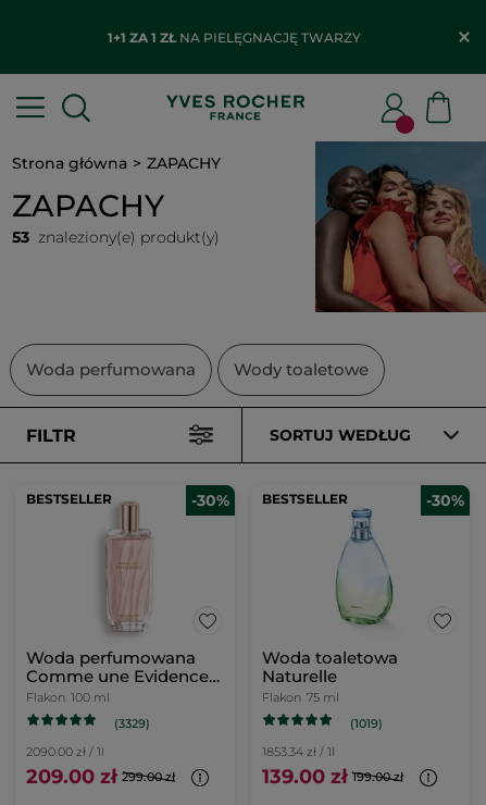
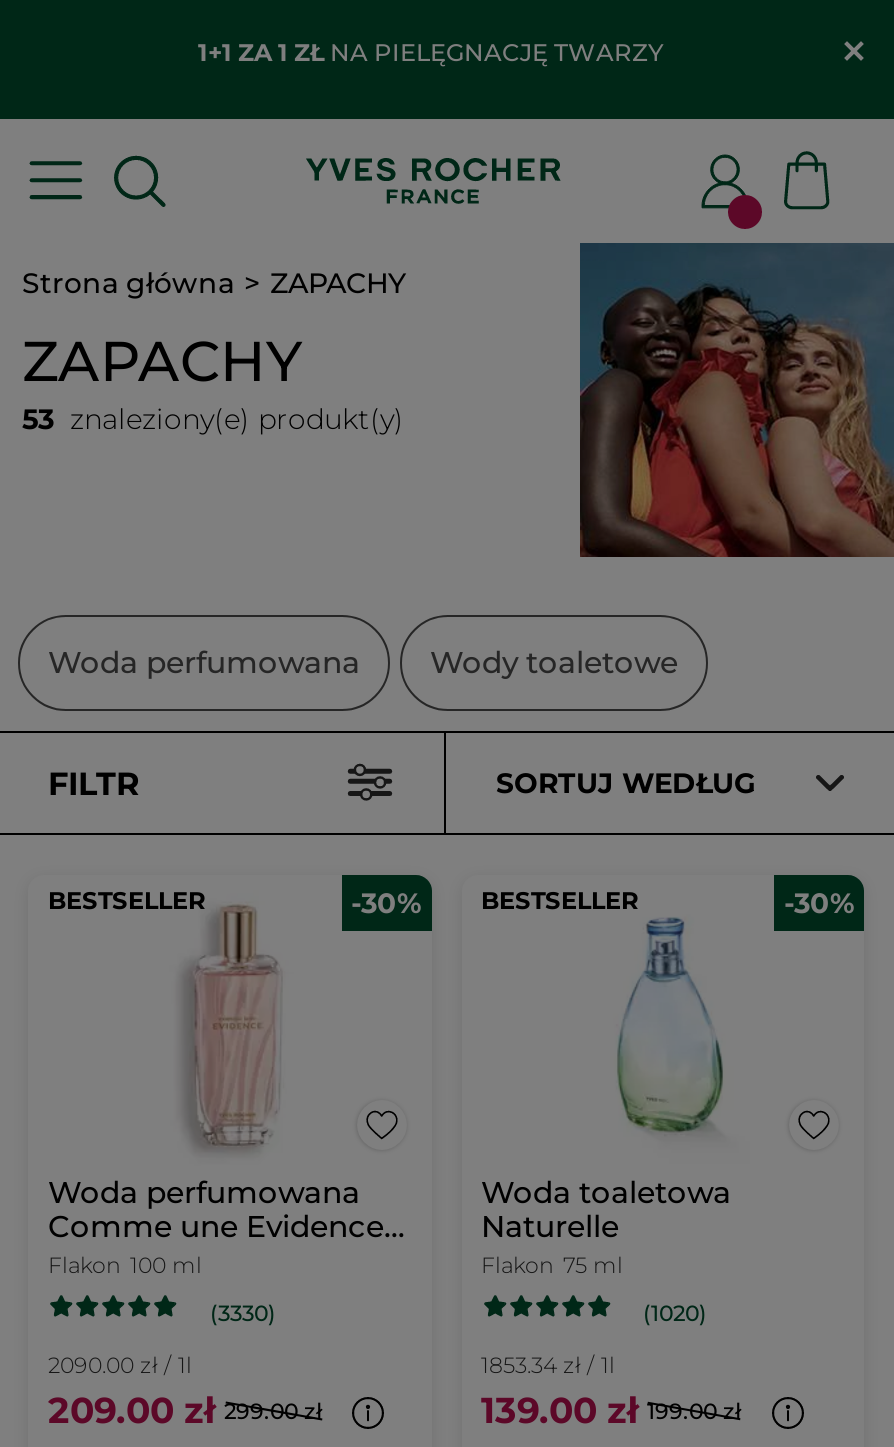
- (3329)
+ (3330)

- (1019)
+ (1020)
